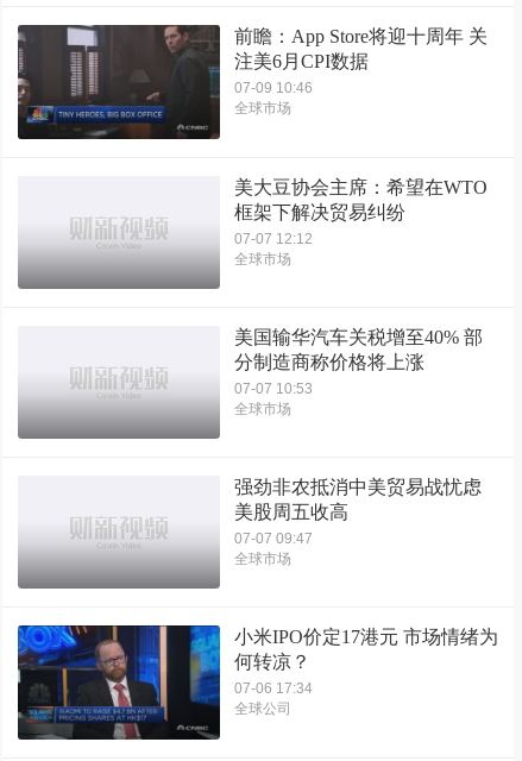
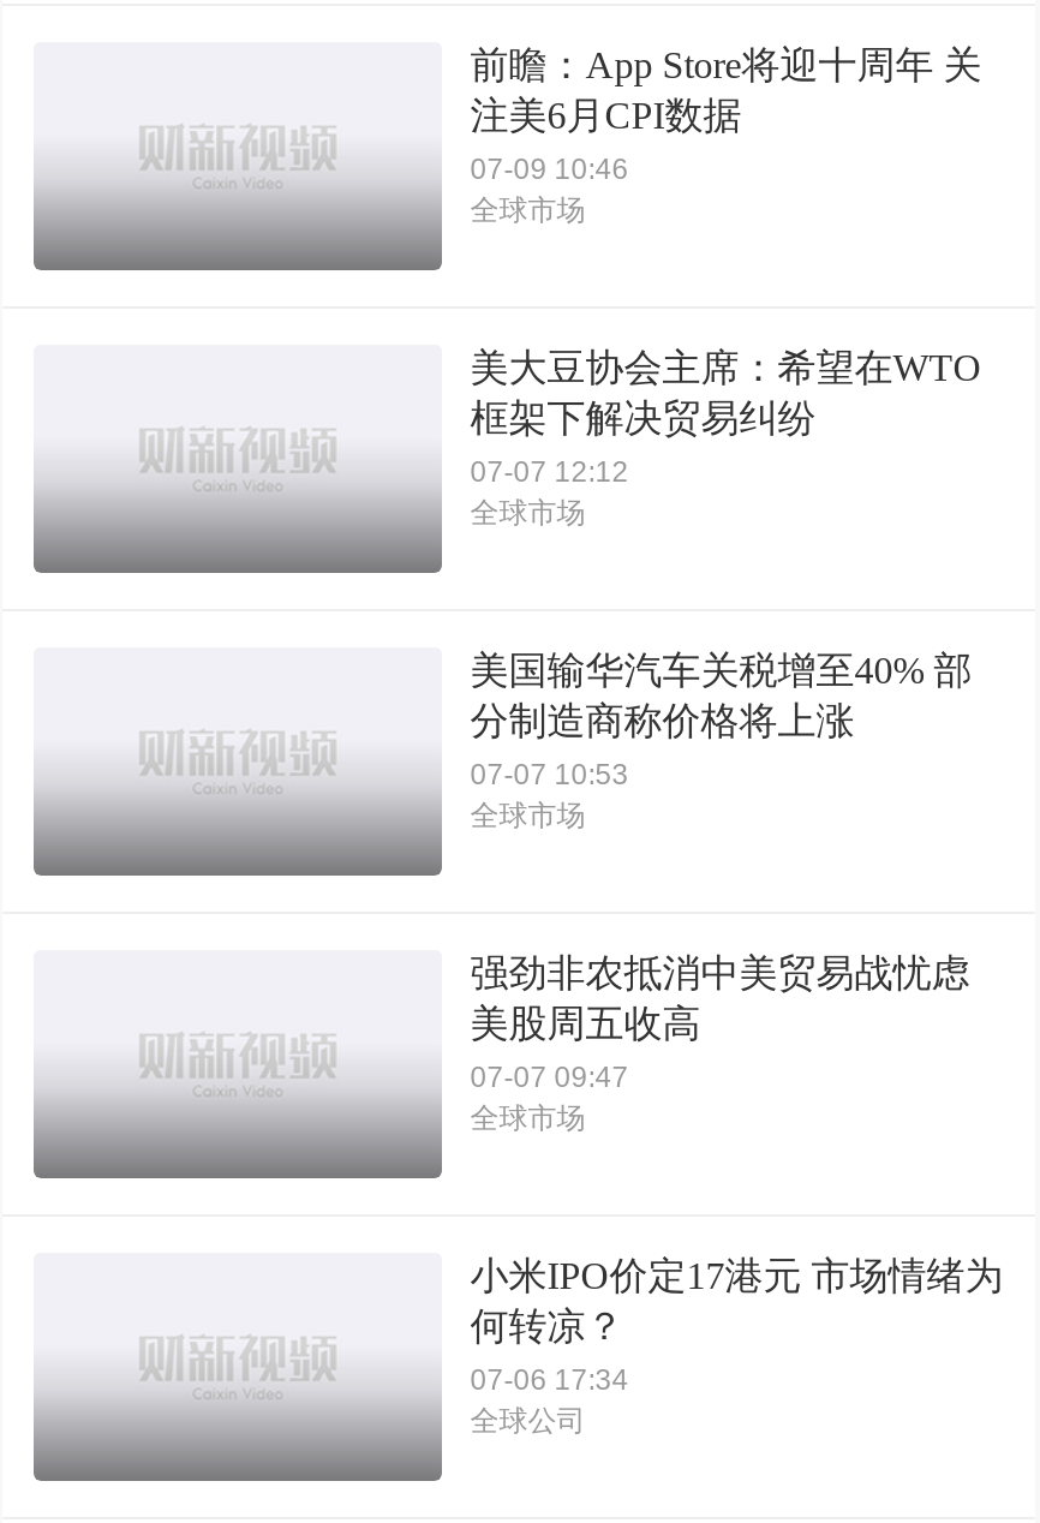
- [image]
+ [image]

- [image]
+ [image]
